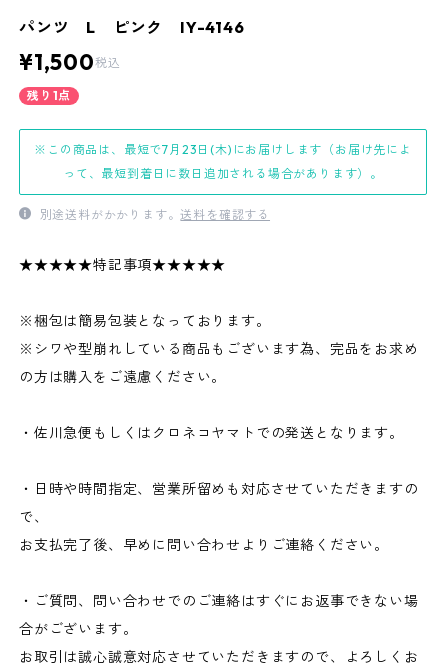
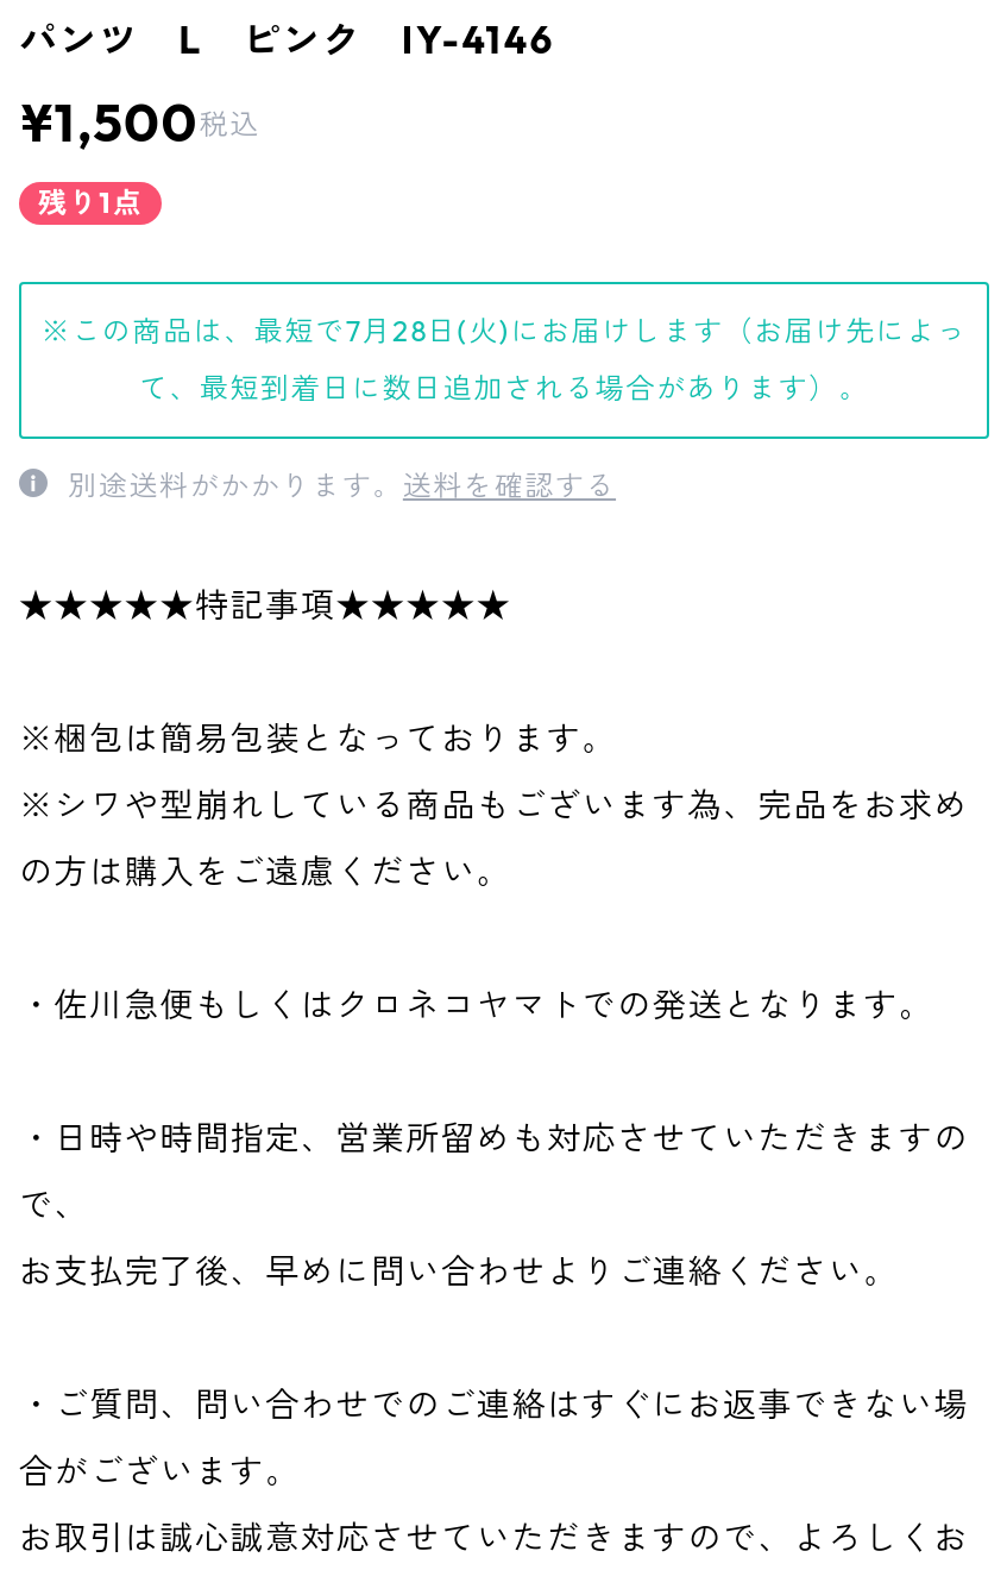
- ※この商品は、最短で7月23日(木)にお届けします（お届け先によ
+ ※この商品は、最短で7月28日(火)にお届けします（お届け先によっ

- って、最短到着日に数日追加される場合があります）。
+ て、最短到着日に数日追加される場合があります）。
